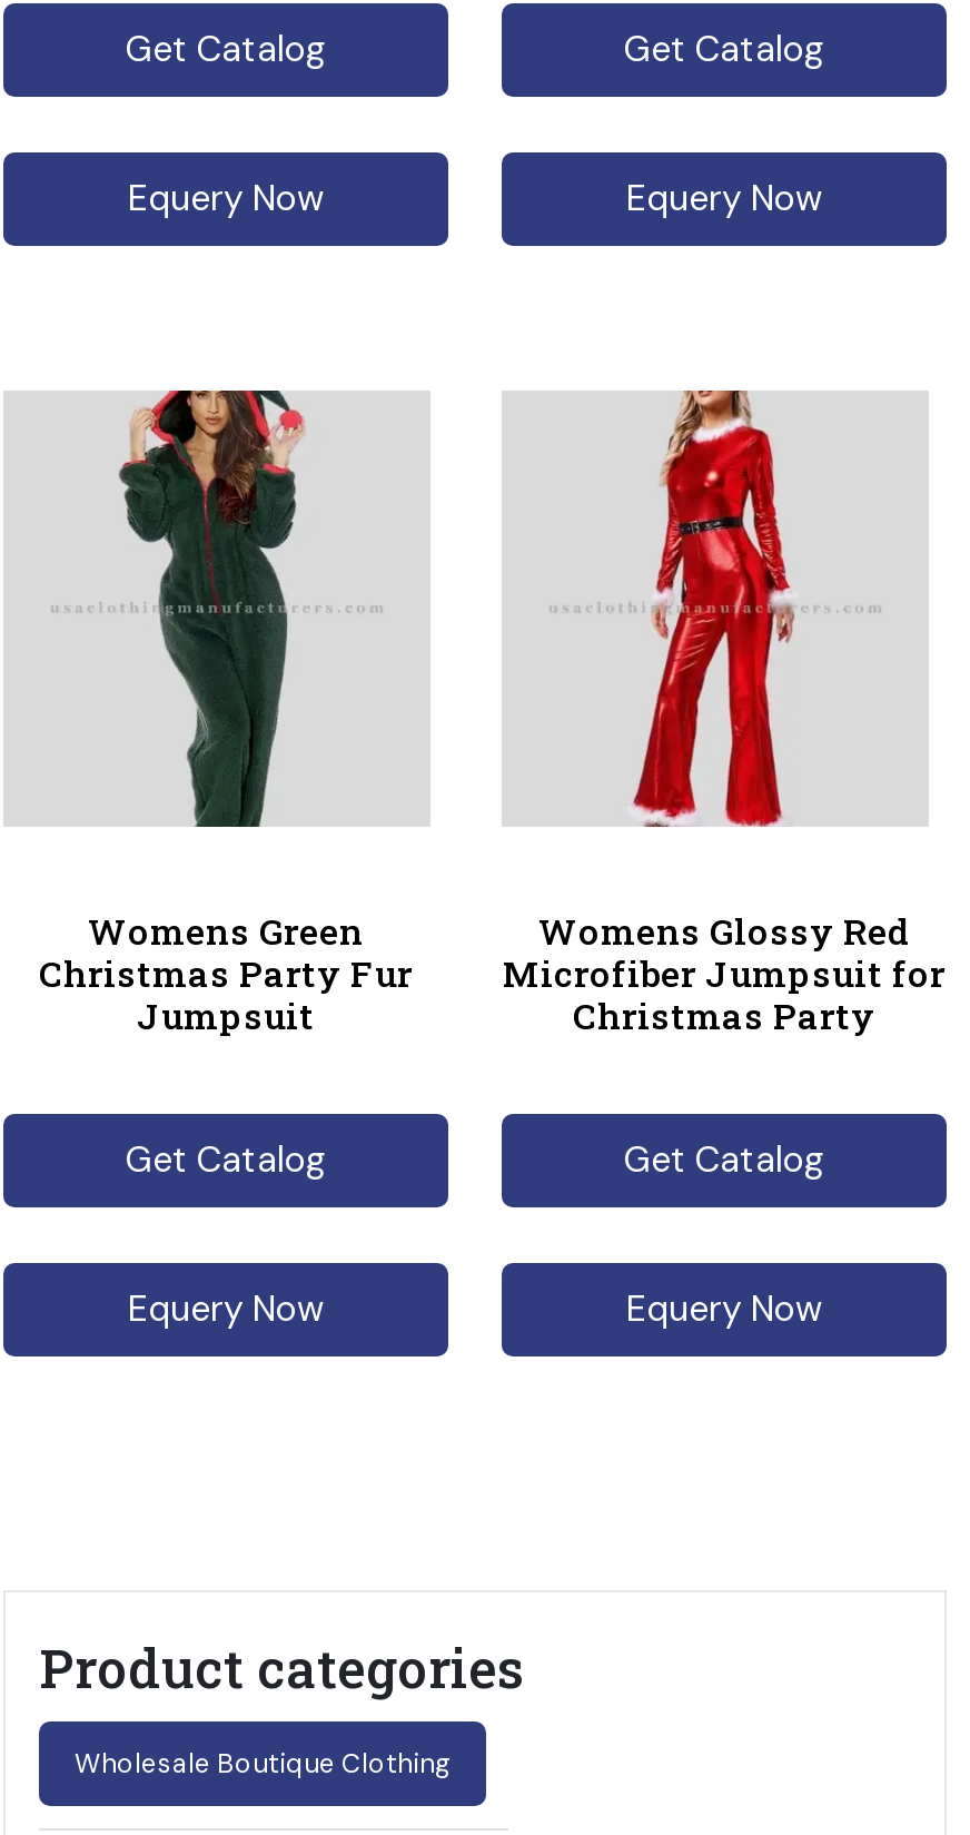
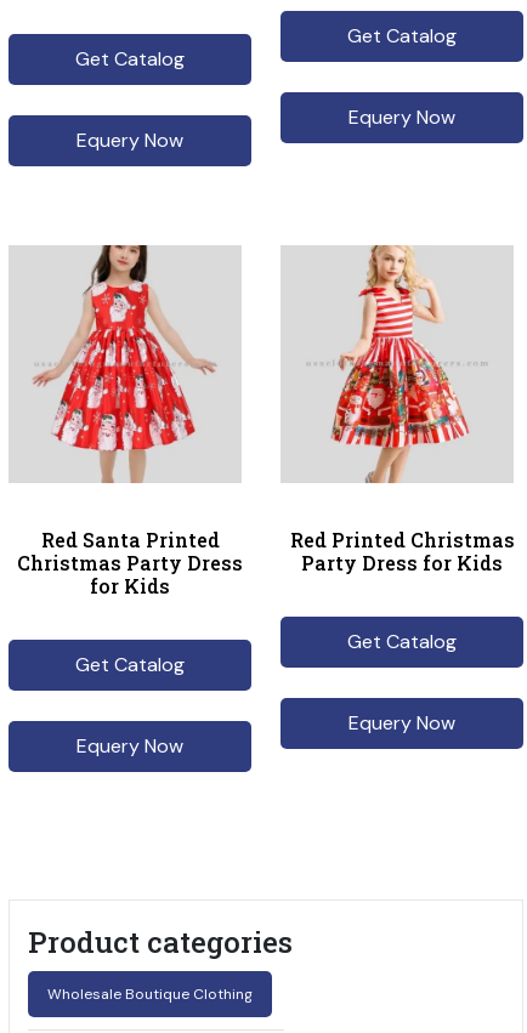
- [image]
- Womens Green
- Christmas Party Fur
- Jumpsuit
+ [image]
+ Red Santa Printed
+ Christmas Party Dress
+ for Kids

- [image]
- Womens Glossy Red
- Microfiber Jumpsuit for
- Christmas Party
+ [image]
+ Red Printed Christmas
+ Party Dress for Kids
